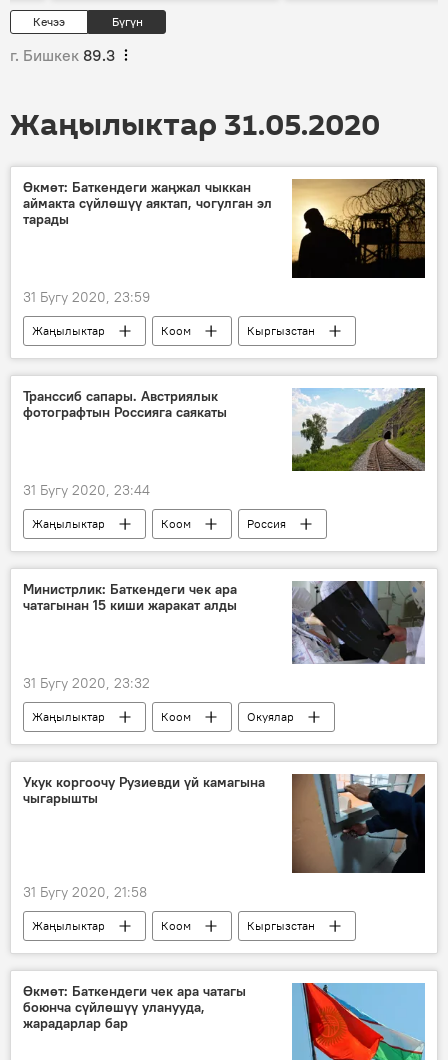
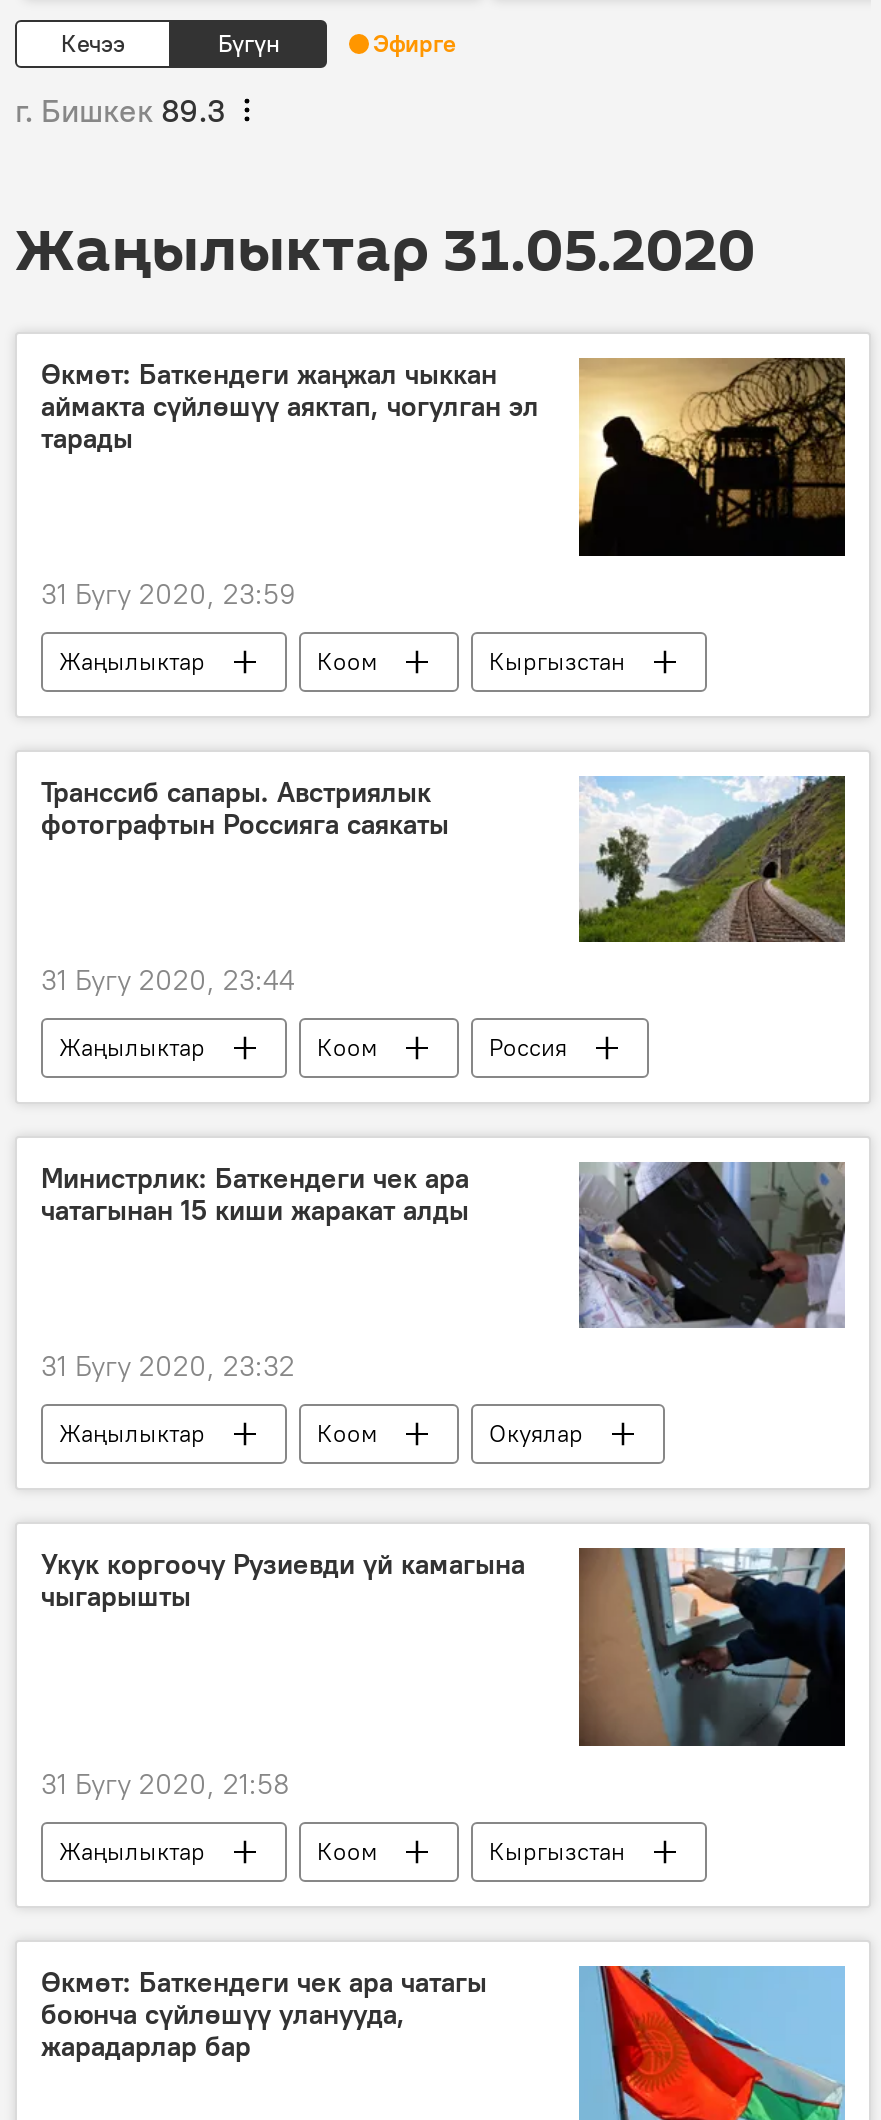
+ Эфирге
